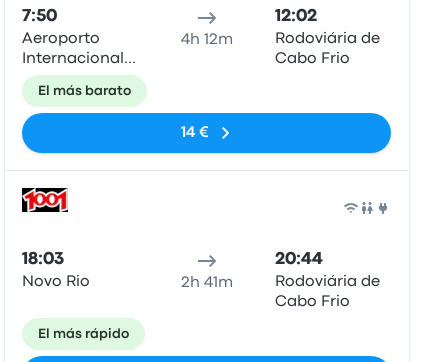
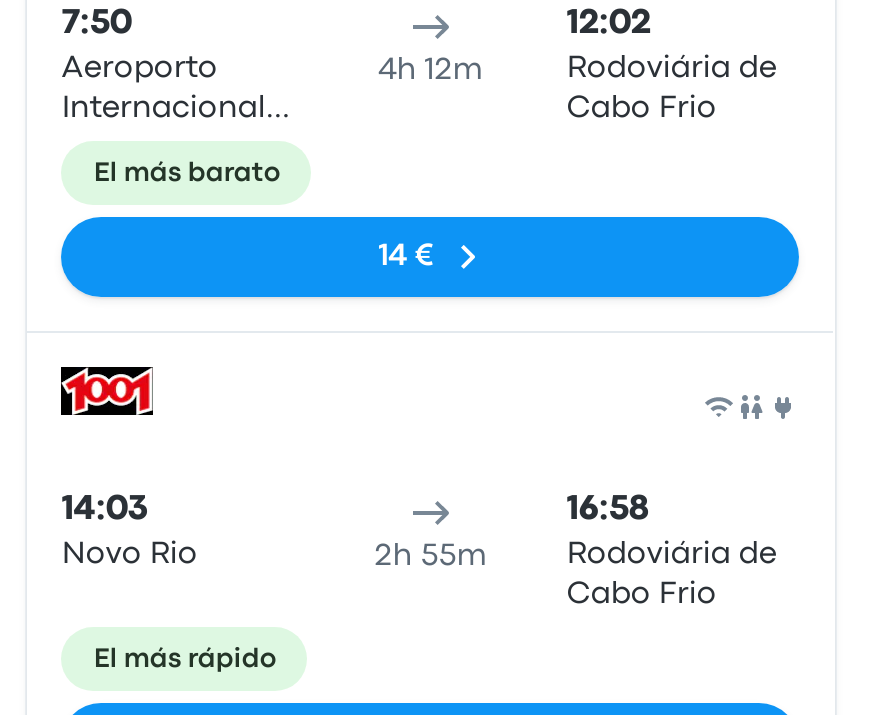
- 18:03
+ 14:03

- 20:44
+ 16:58

- 2h 41m
+ 2h 55m
